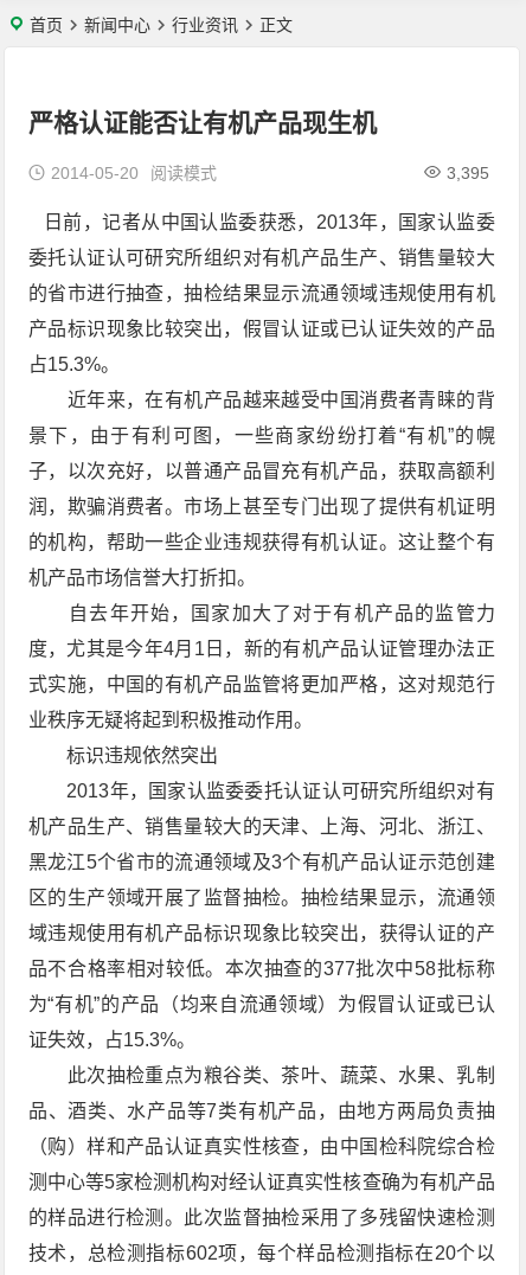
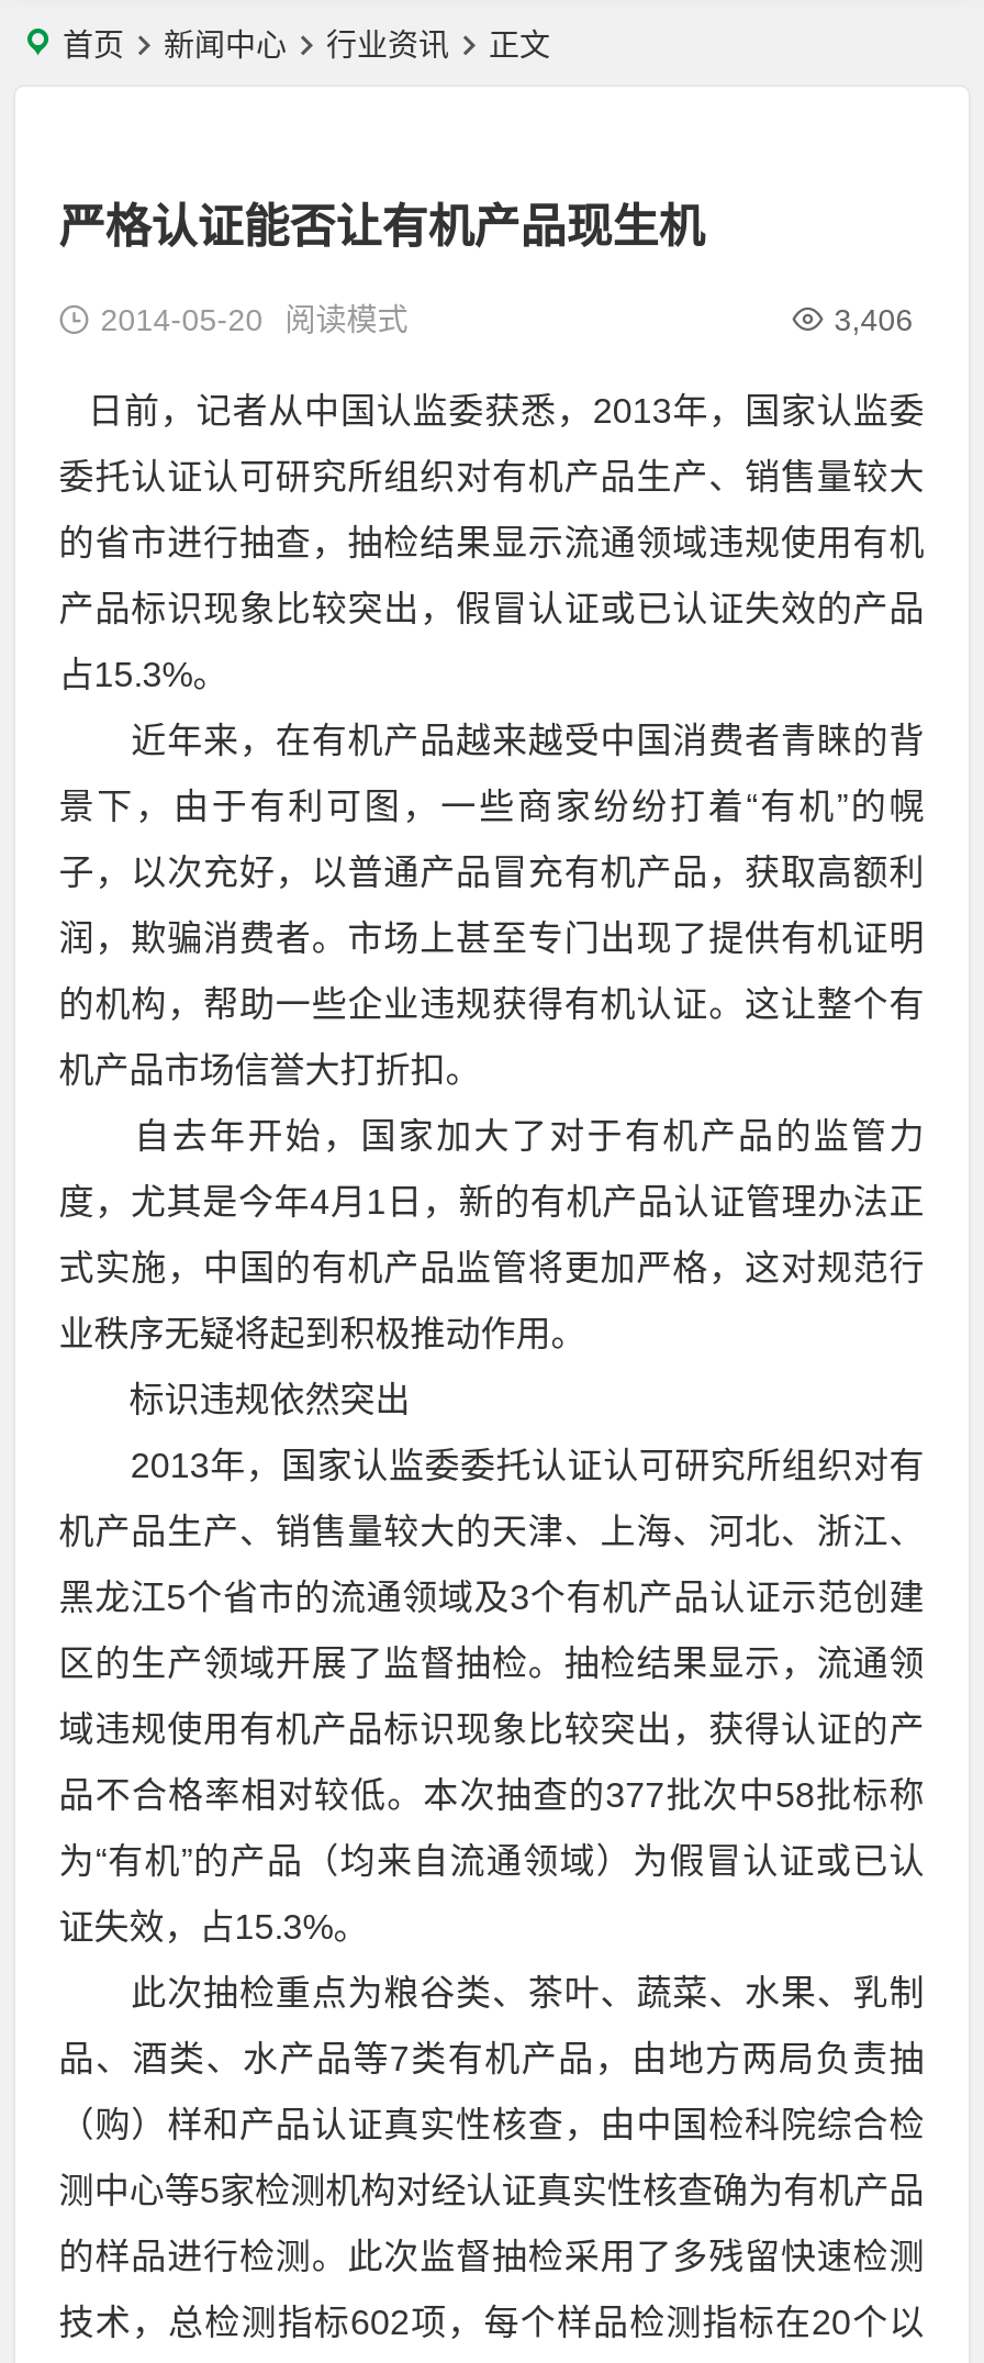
- 3,395
+ 3,406
